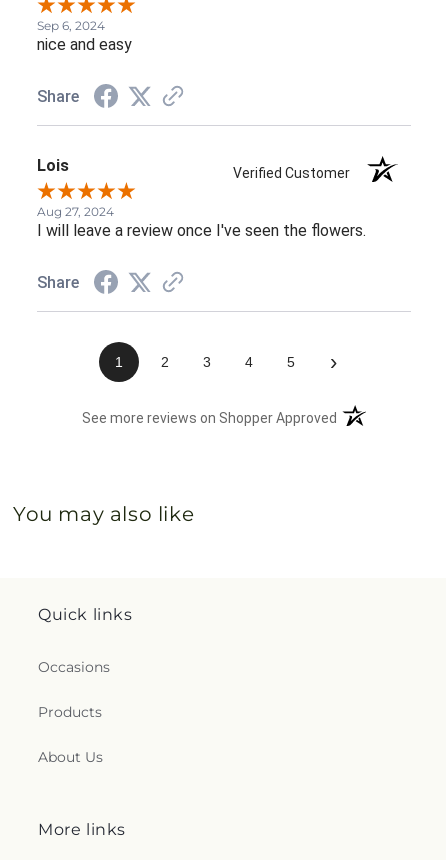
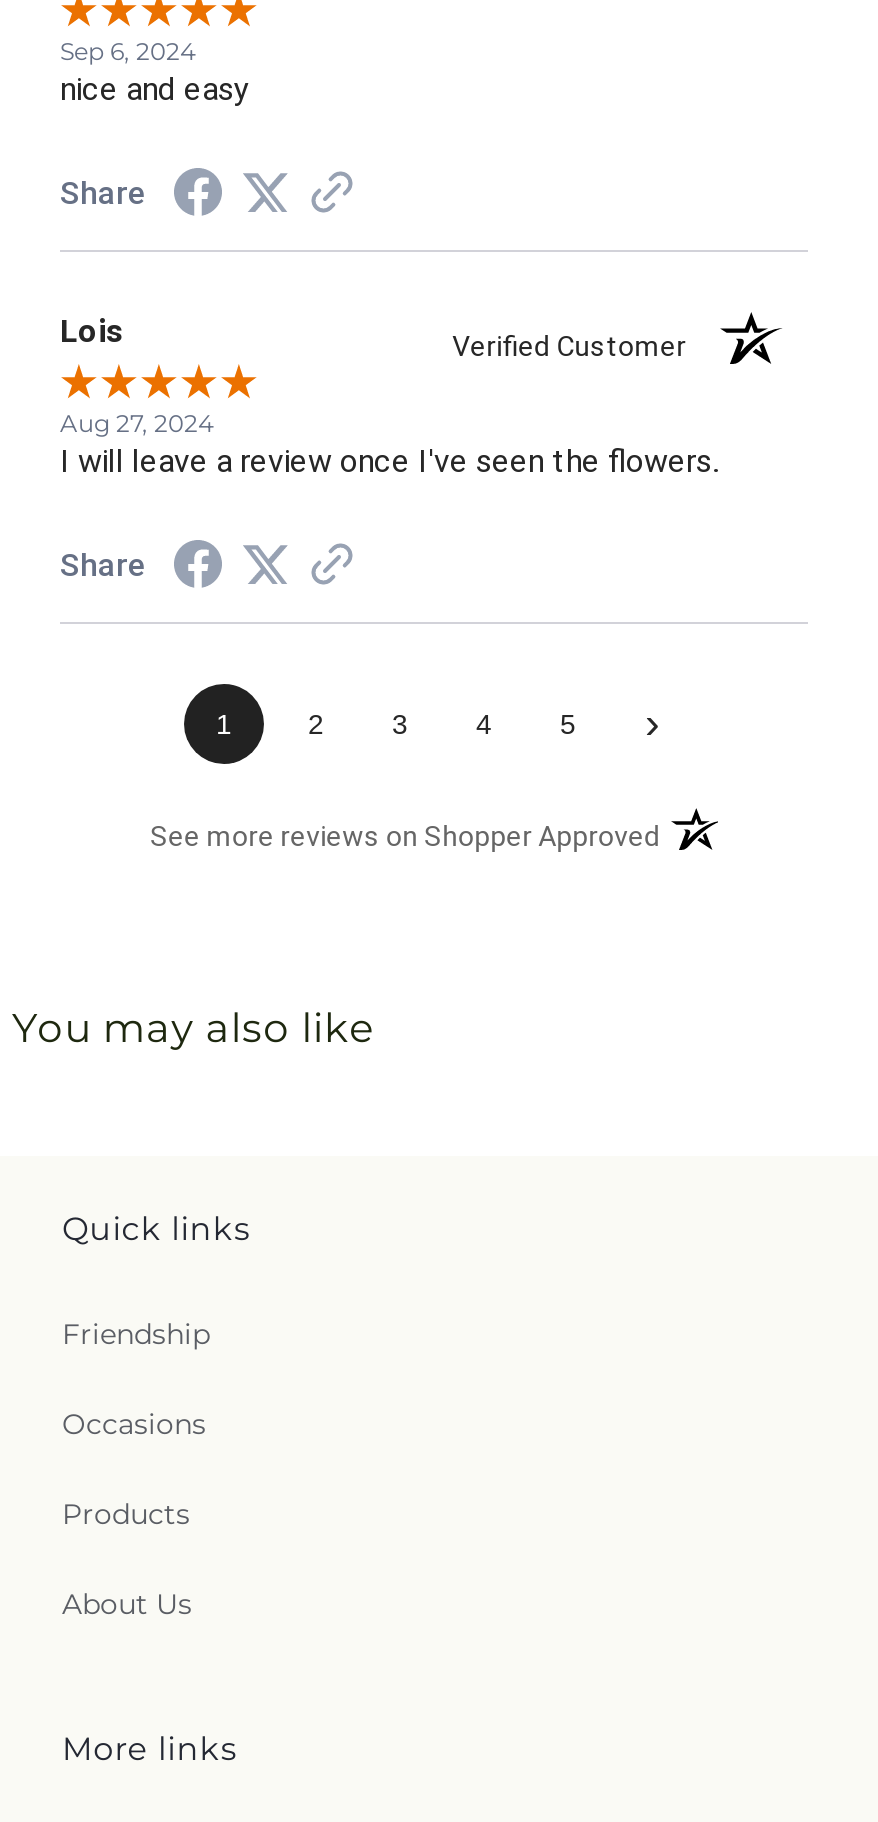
+ Friendship
